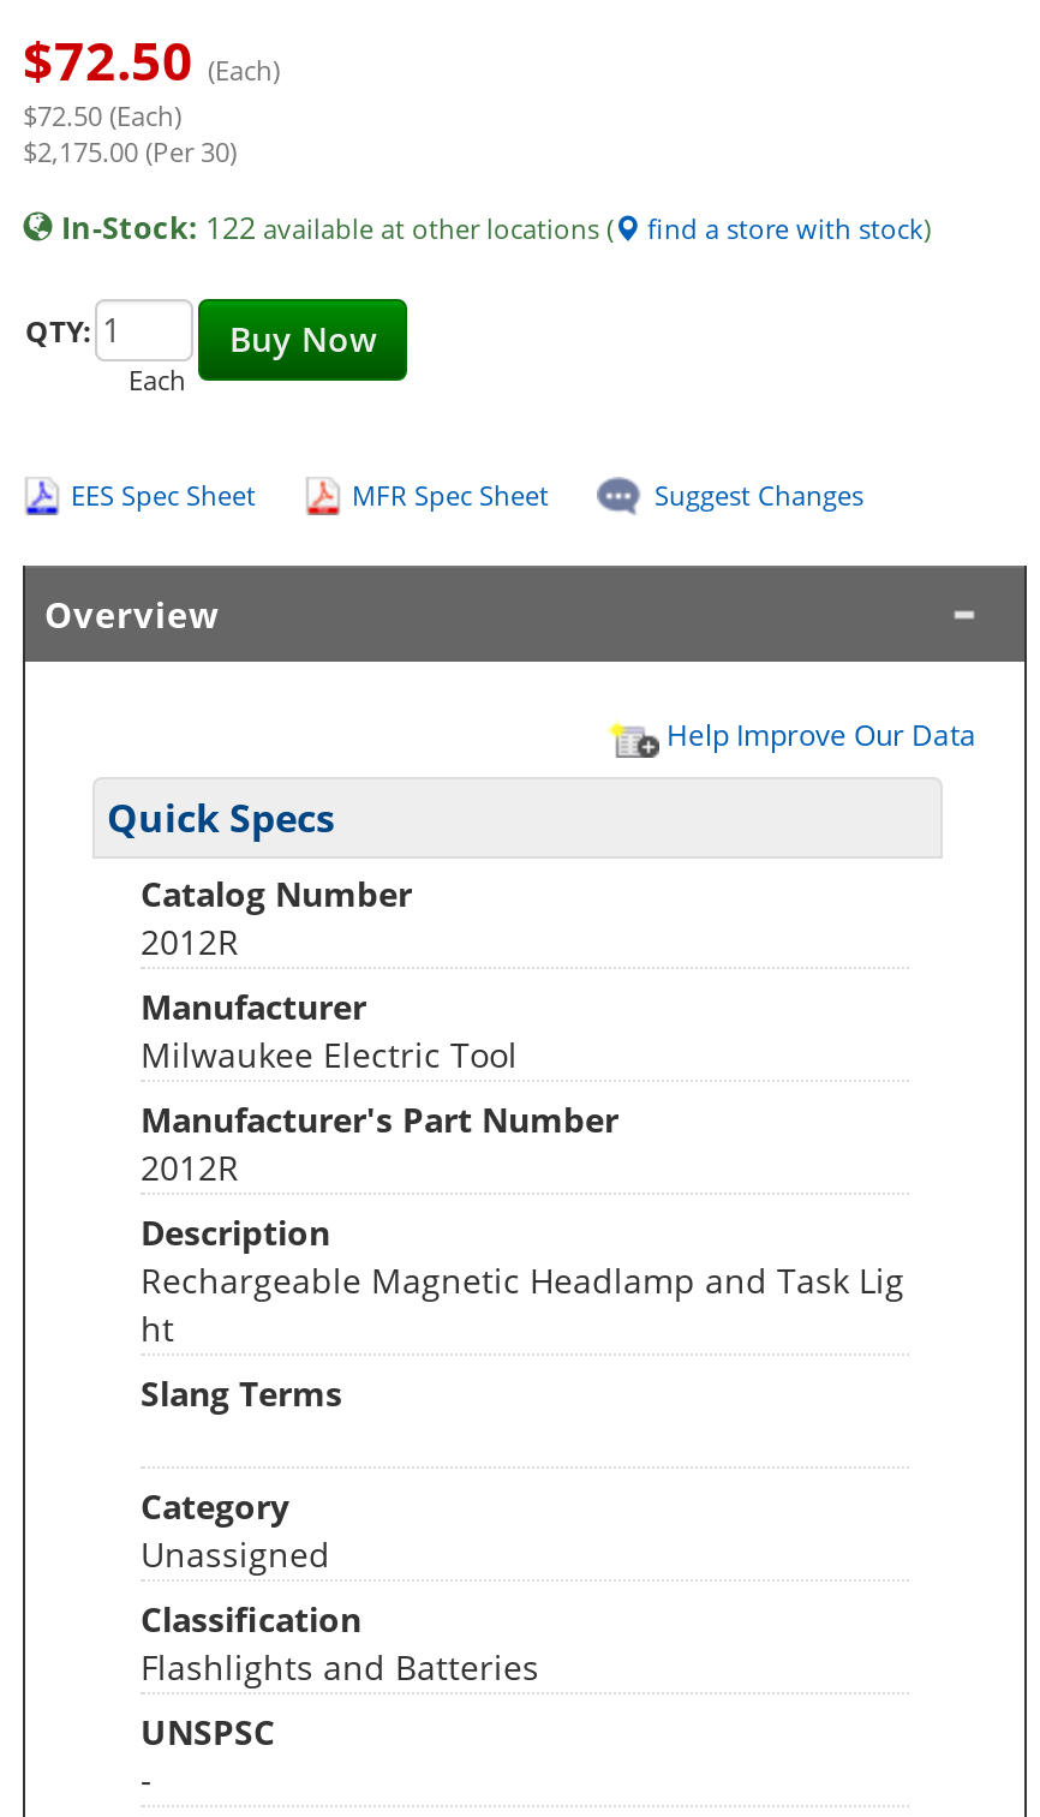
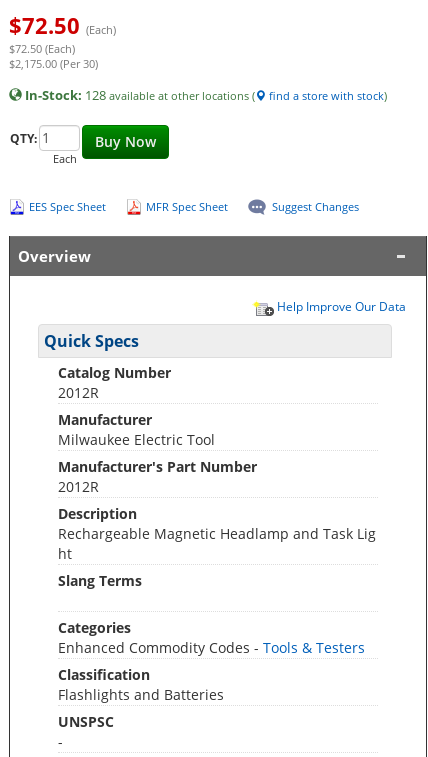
- In-Stock: 122 available at other locations (
+ In-Stock: 128 available at other locations (

- Category
- Unassigned
+ Categories
+ Enhanced Commodity Codes - Tools & Testers
